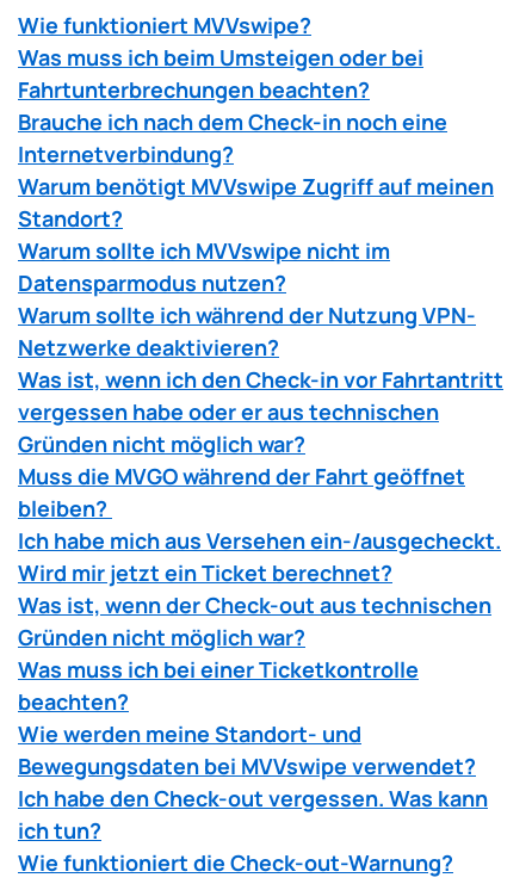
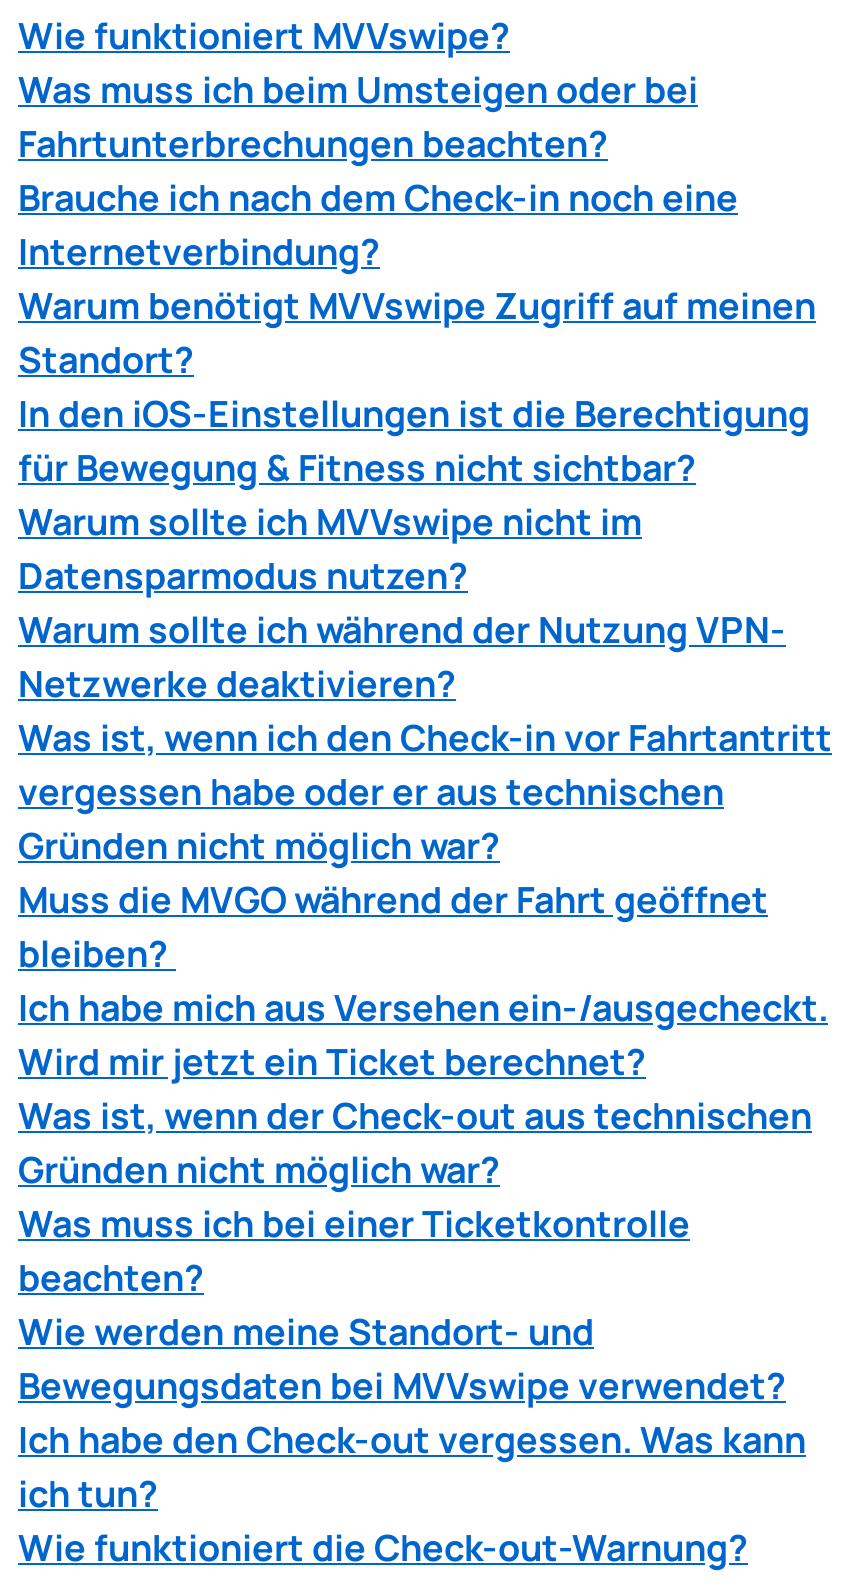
+ In den iOS-Einstellungen ist die Berechtigung
+ für Bewegung & Fitness nicht sichtbar?
